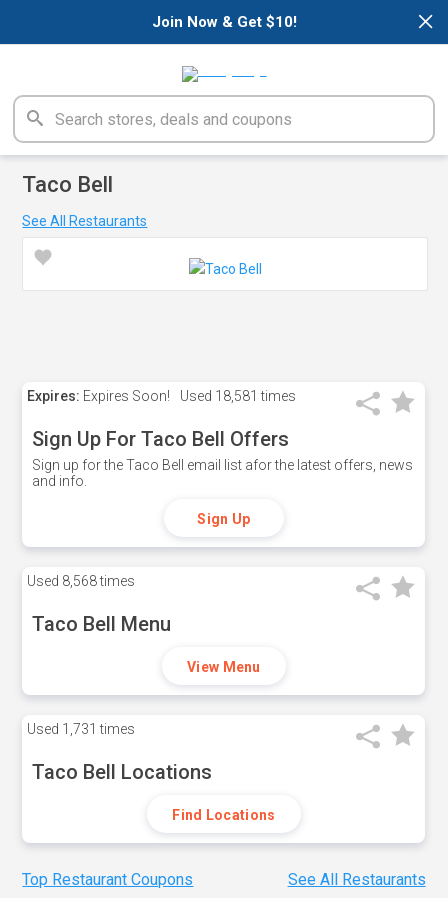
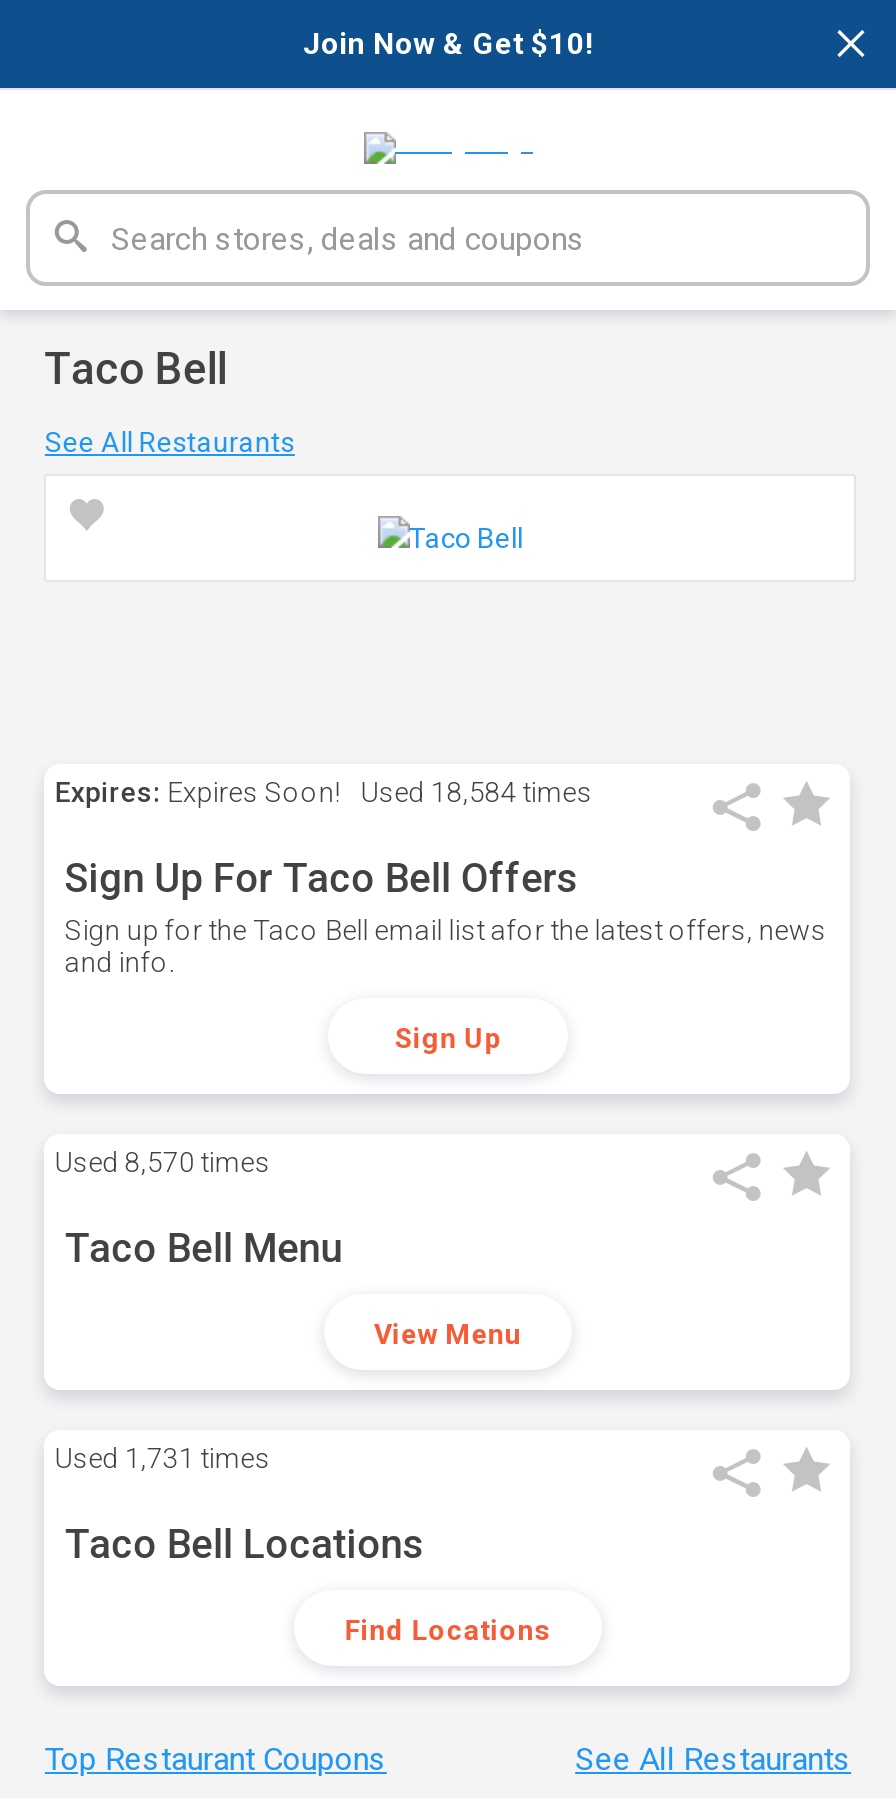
- Expires: Expires Soon! Used 18,581 times
+ Expires: Expires Soon! Used 18,584 times

- Used 8,568 times
+ Used 8,570 times
